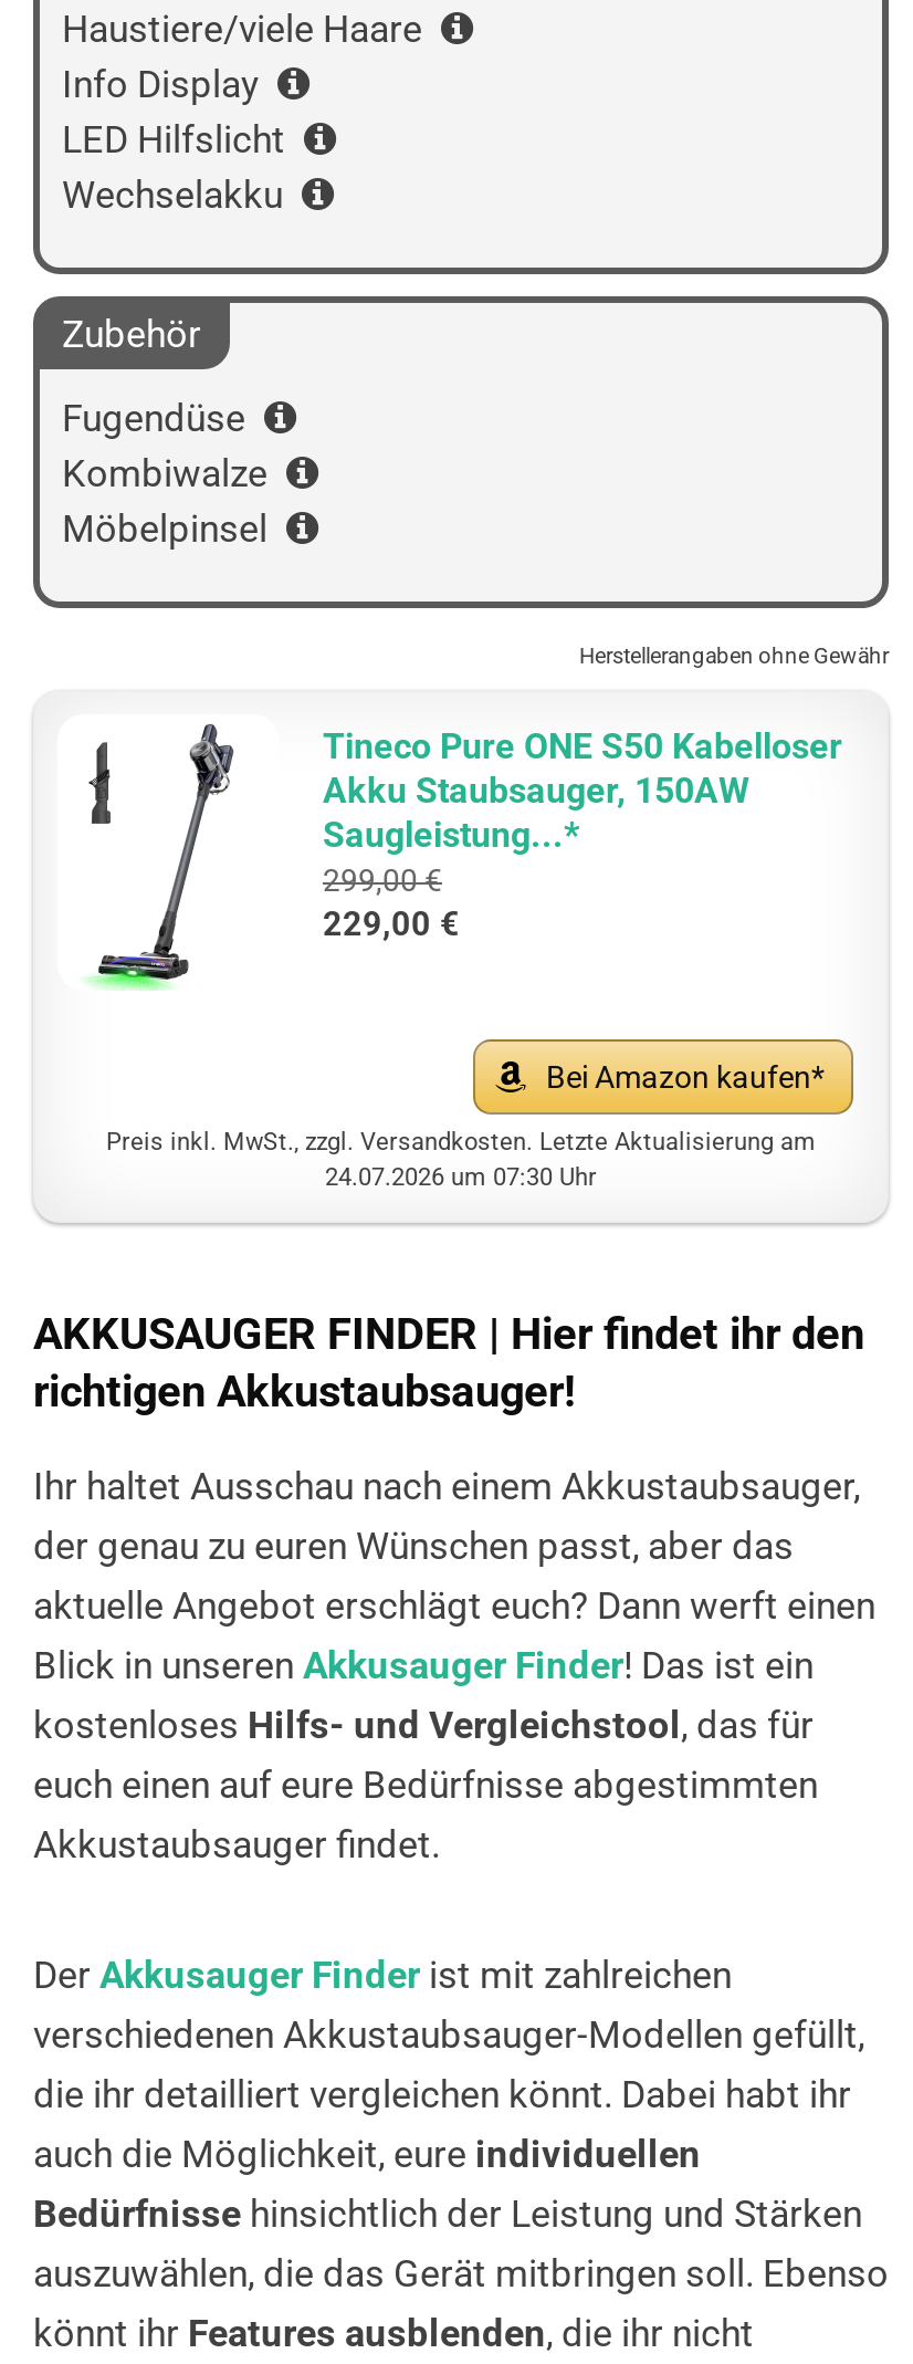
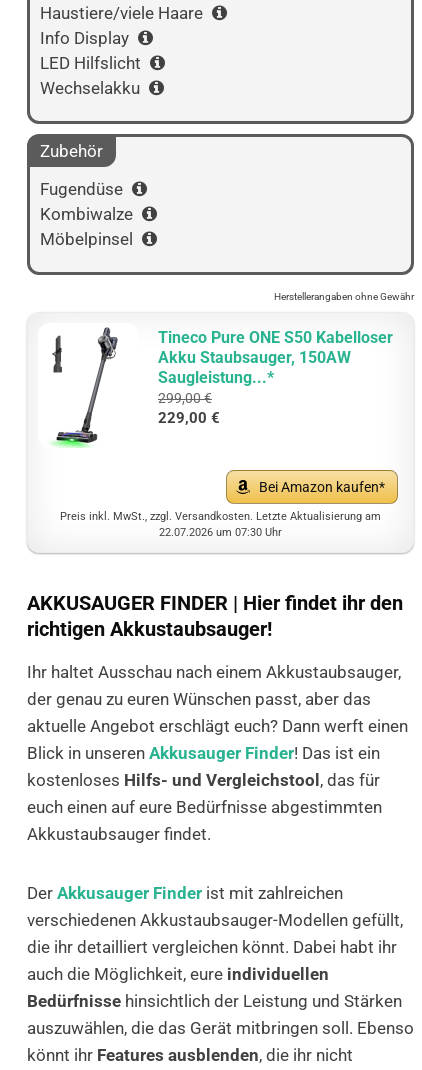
- 24.07.2026 um 07:30 Uhr
+ 22.07.2026 um 07:30 Uhr
